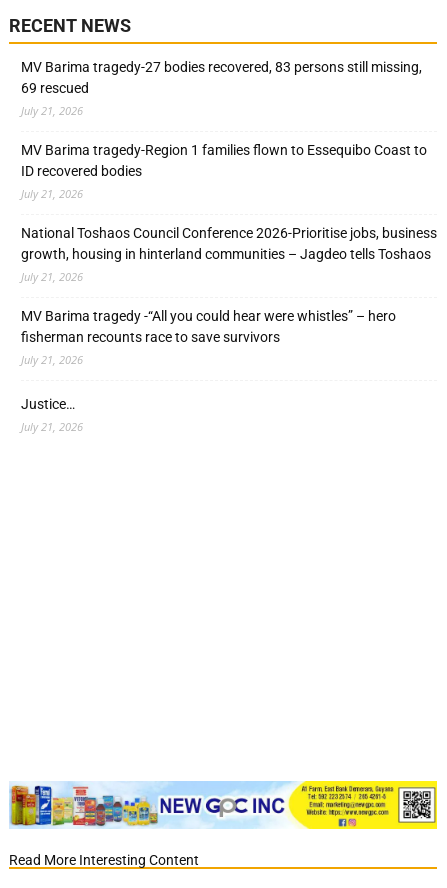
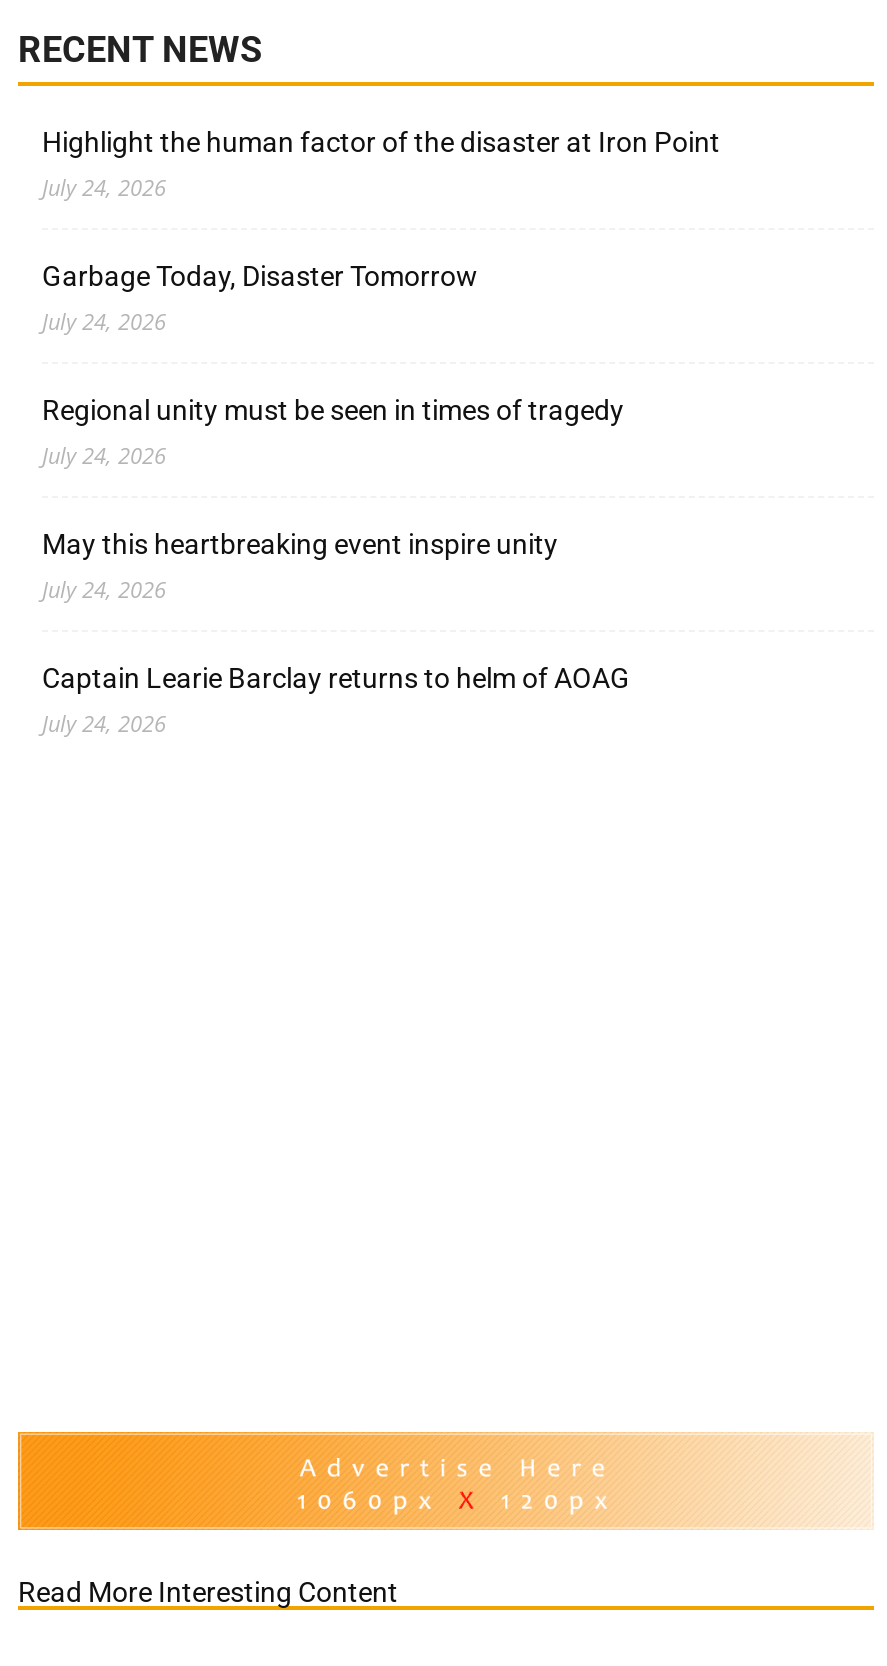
- MV Barima tragedy-27 bodies recovered, 83 persons still missing,
- 69 rescued
- July 21, 2026
+ Highlight the human factor of the disaster at Iron Point
+ July 24, 2026

- MV Barima tragedy-Region 1 families flown to Essequibo Coast to
- ID recovered bodies
- July 21, 2026
+ Garbage Today, Disaster Tomorrow
+ July 24, 2026

- National Toshaos Council Conference 2026-Prioritise jobs, business
- growth, housing in hinterland communities – Jagdeo tells Toshaos
- July 21, 2026
+ Regional unity must be seen in times of tragedy
+ July 24, 2026

- MV Barima tragedy -“All you could hear were whistles” – hero
- fisherman recounts race to save survivors
- July 21, 2026
+ May this heartbreaking event inspire unity
+ July 24, 2026

- Justice…
- July 21, 2026
+ Captain Learie Barclay returns to helm of AOAG
+ July 24, 2026

- [image]
+ [image]
